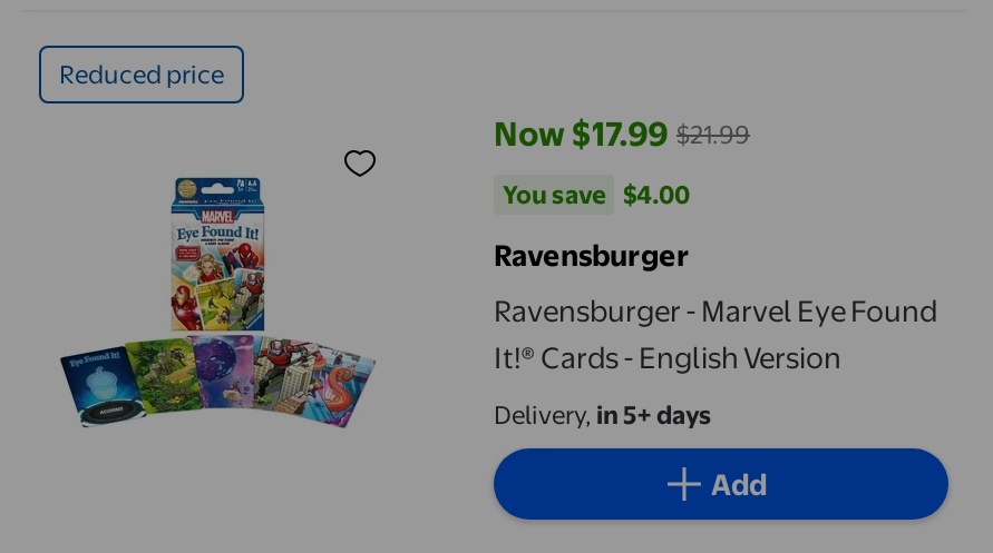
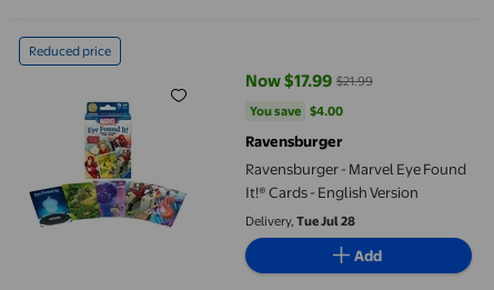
- Delivery, in 5+ days
+ Delivery, Tue Jul 28
